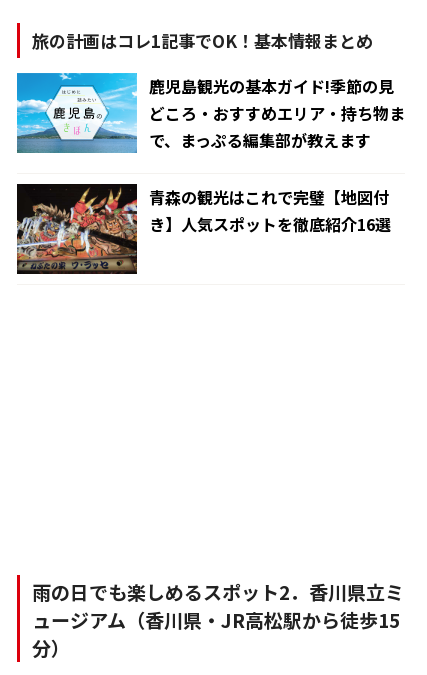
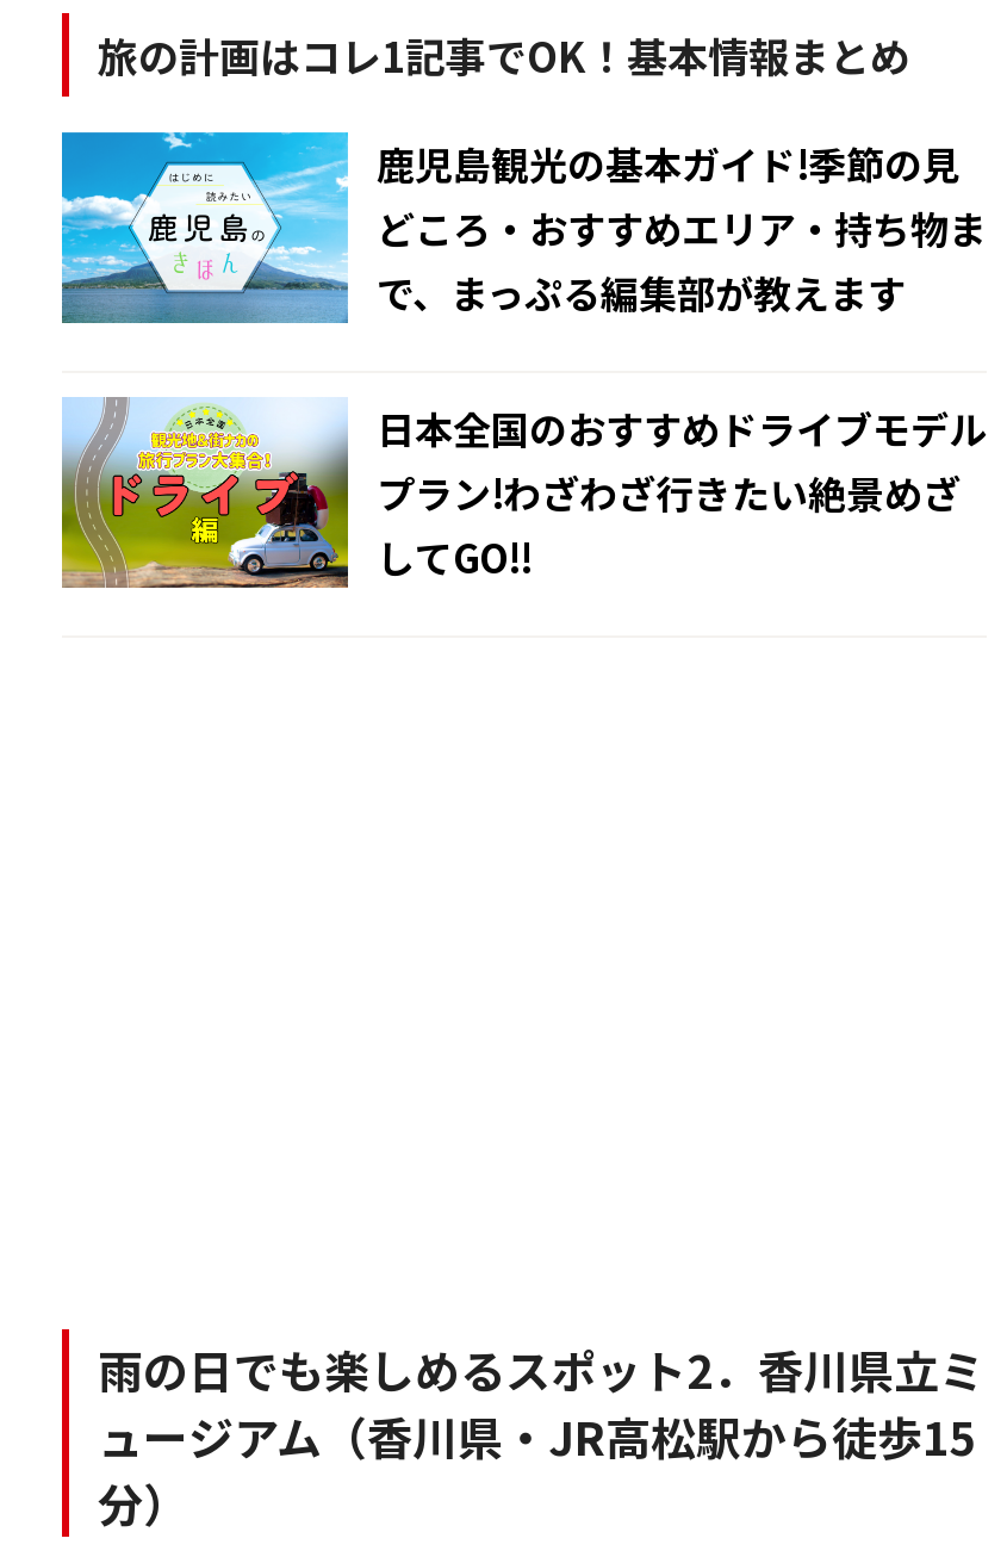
- [image]
- 青森の観光はこれで完璧【地図付
- き】人気スポットを徹底紹介16選
+ [image]
+ 日本全国のおすすめドライブモデル
+ プラン!わざわざ行きたい絶景めざ
+ してGO!!
